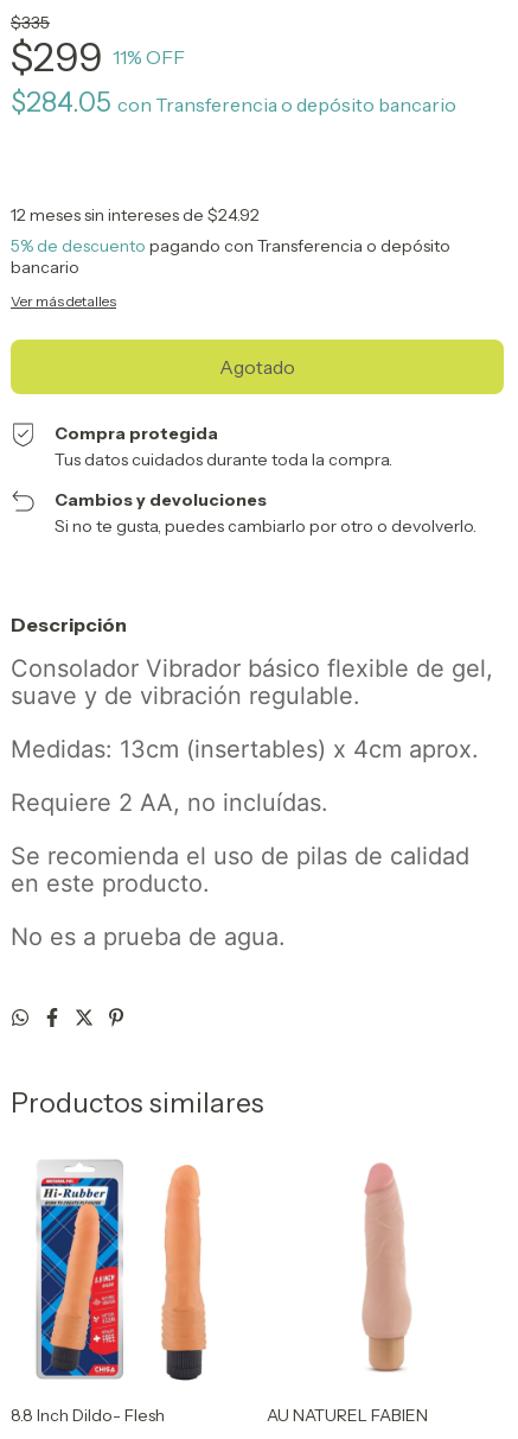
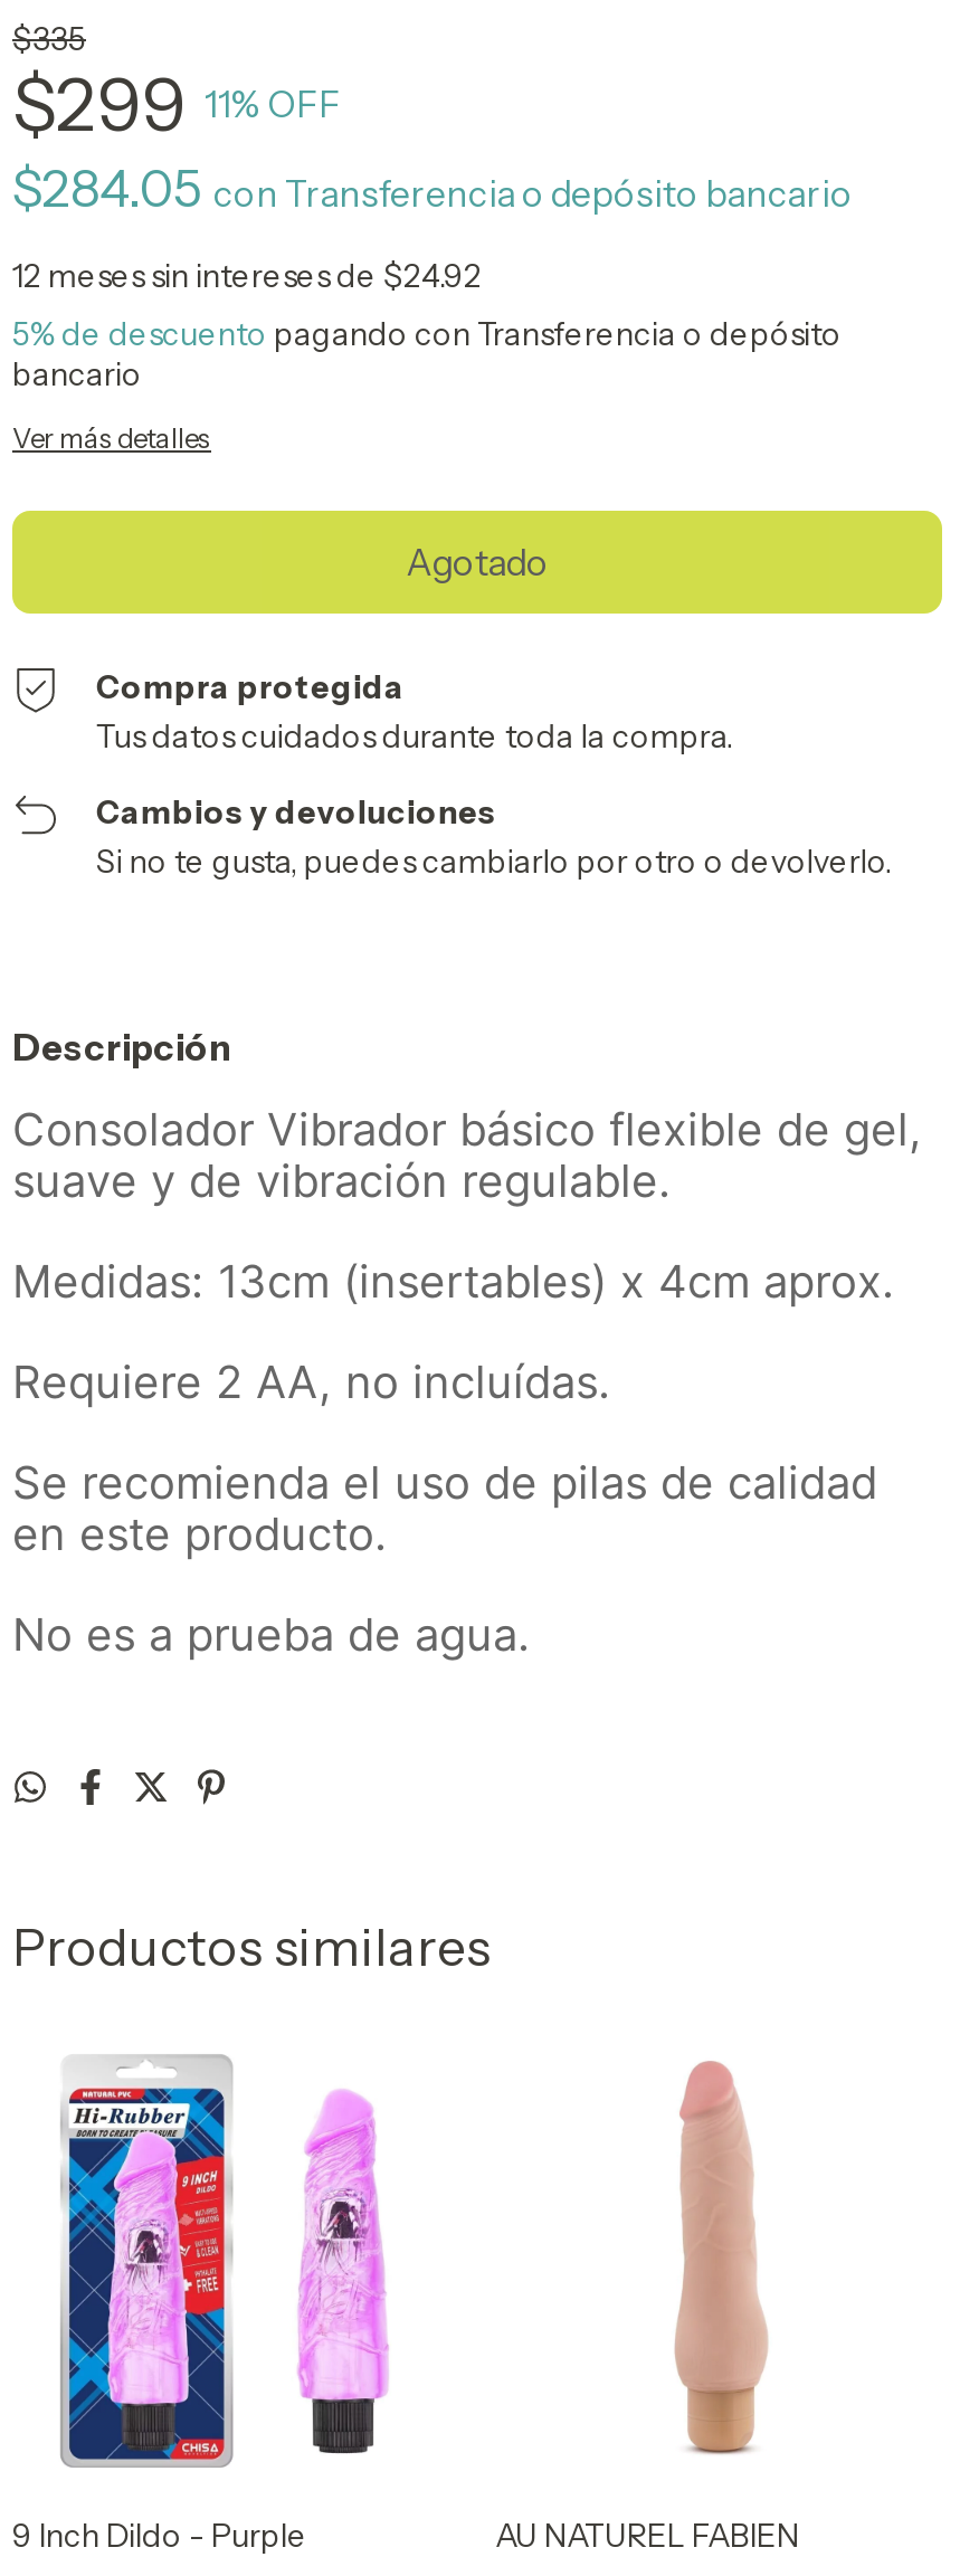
- [image]
- 8.8 Inch Dildo- Flesh
+ [image]
+ 9 Inch Dildo - Purple

- [image]
+ [image]
